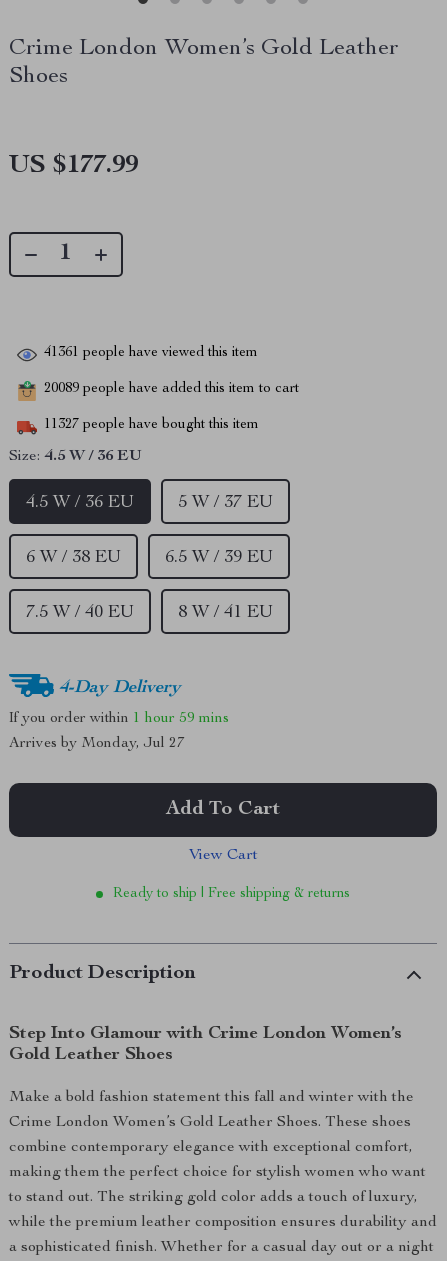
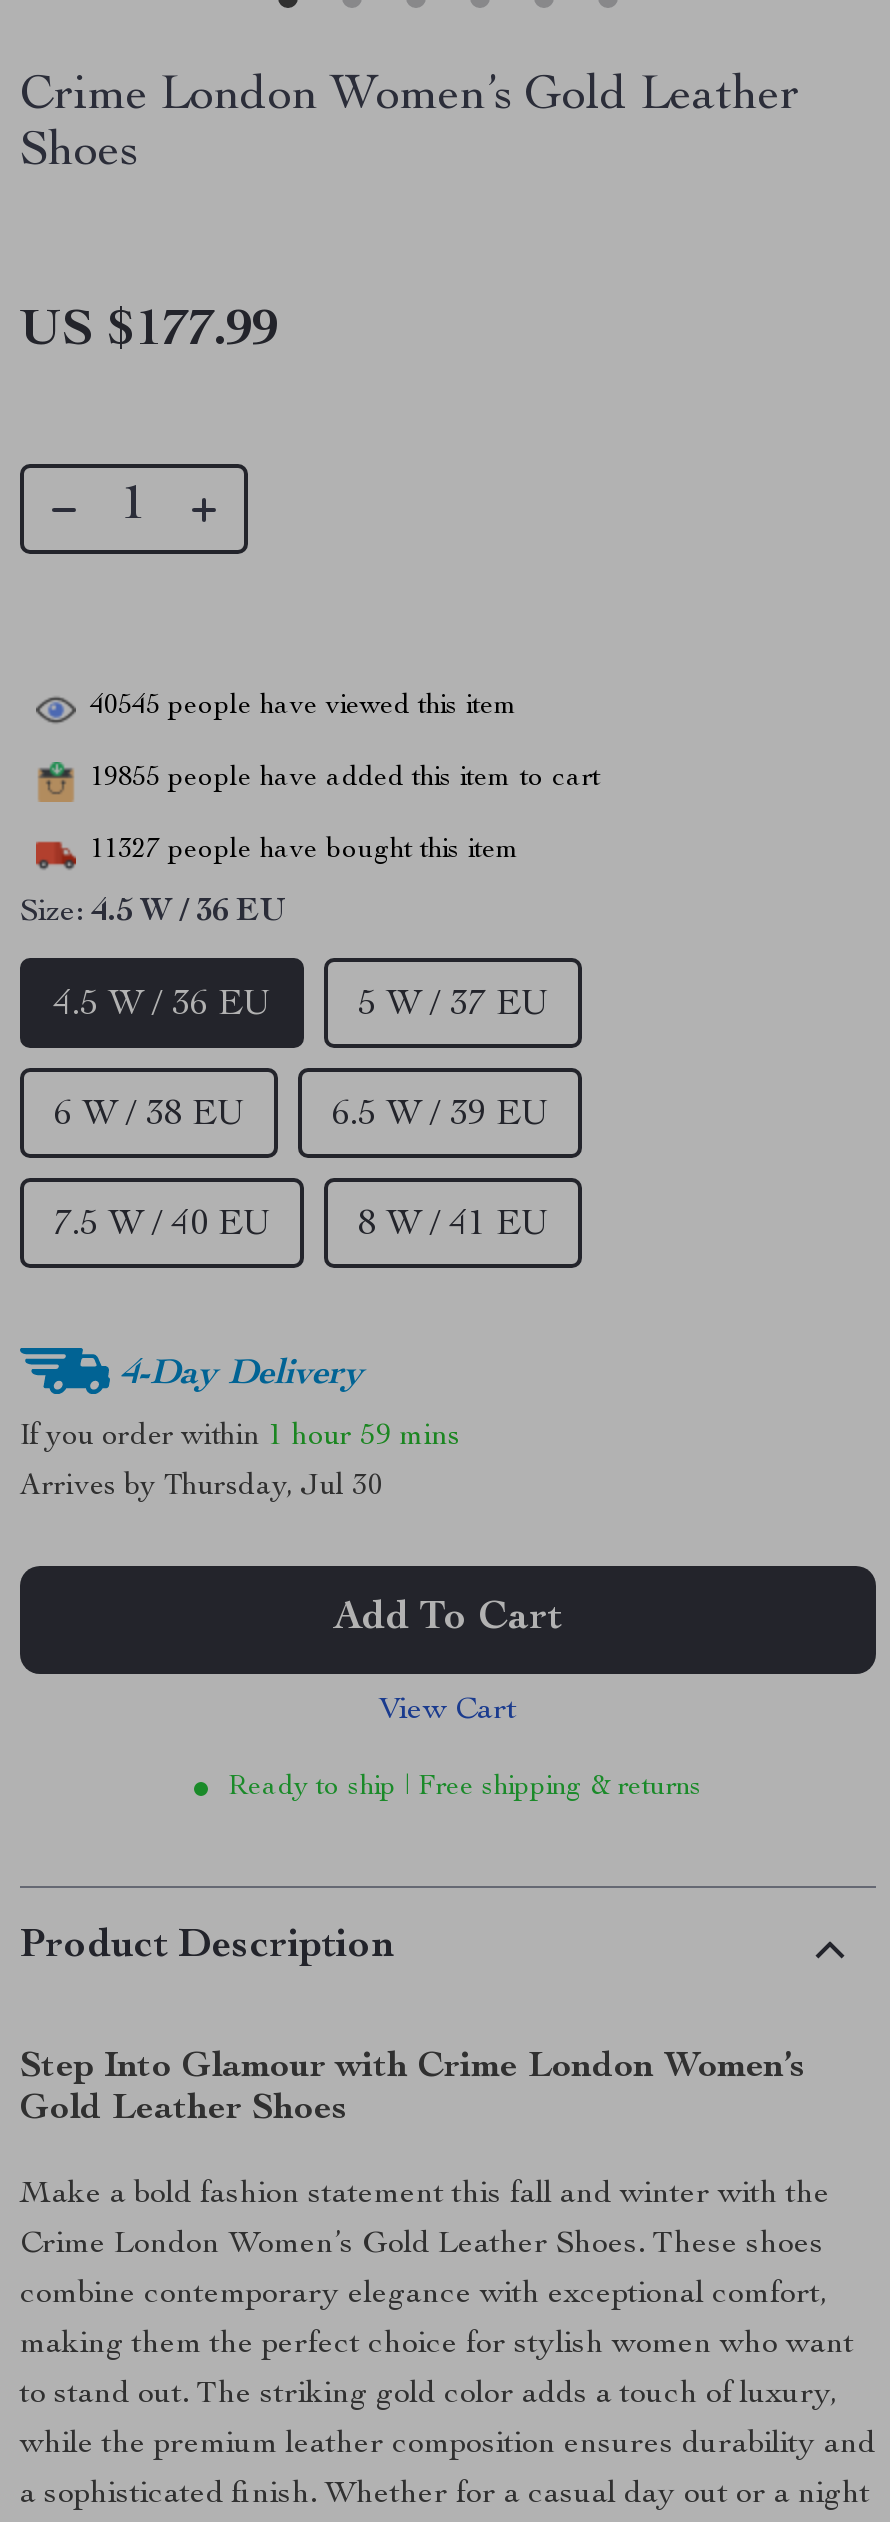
- 41361 people have viewed this item
+ 40545 people have viewed this item

- 20089 people have added this item to cart
+ 19855 people have added this item to cart

- Arrives by Monday, Jul 27
+ Arrives by Thursday, Jul 30
